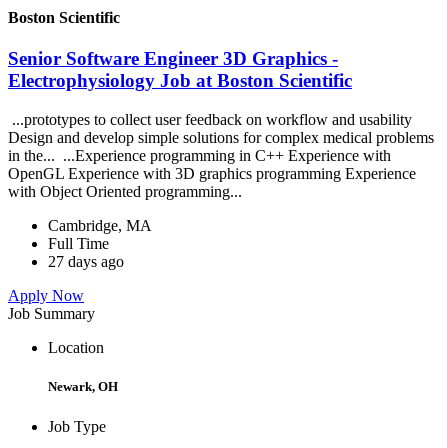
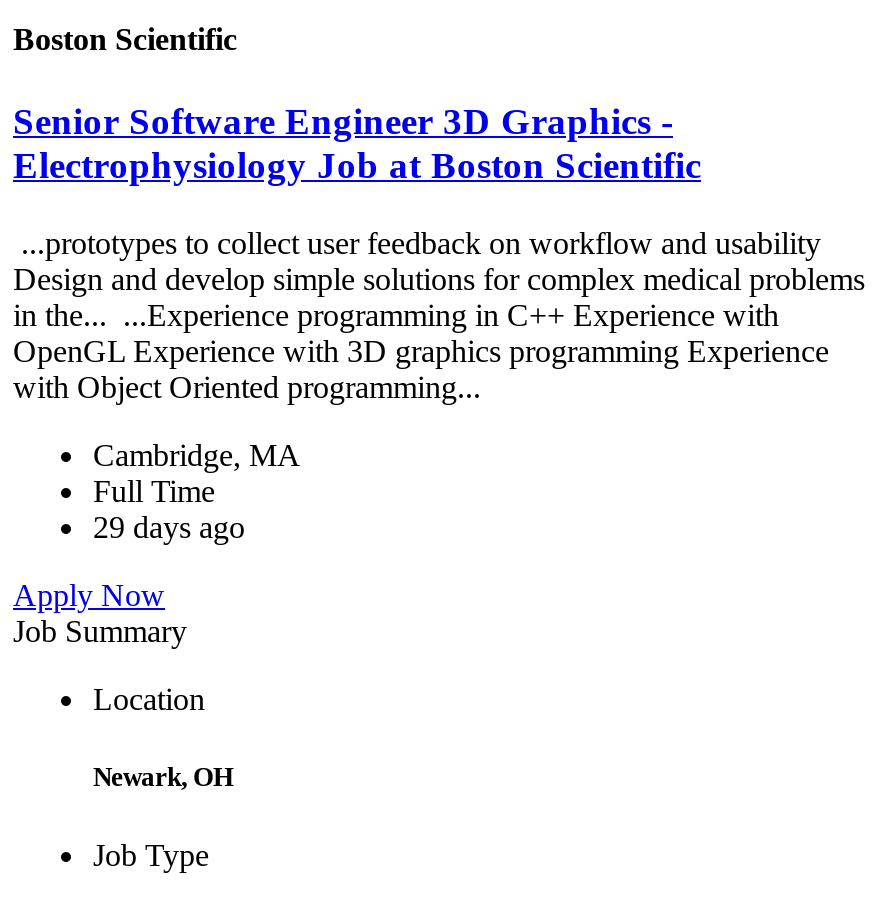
- 27 days ago
+ 29 days ago
